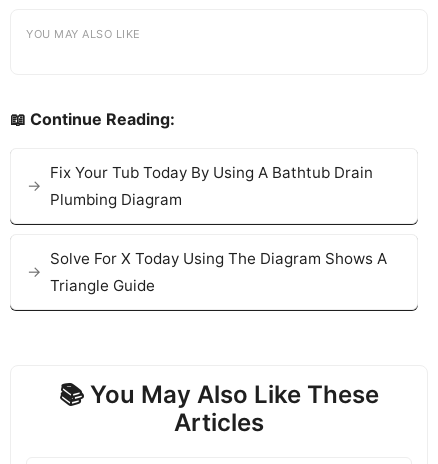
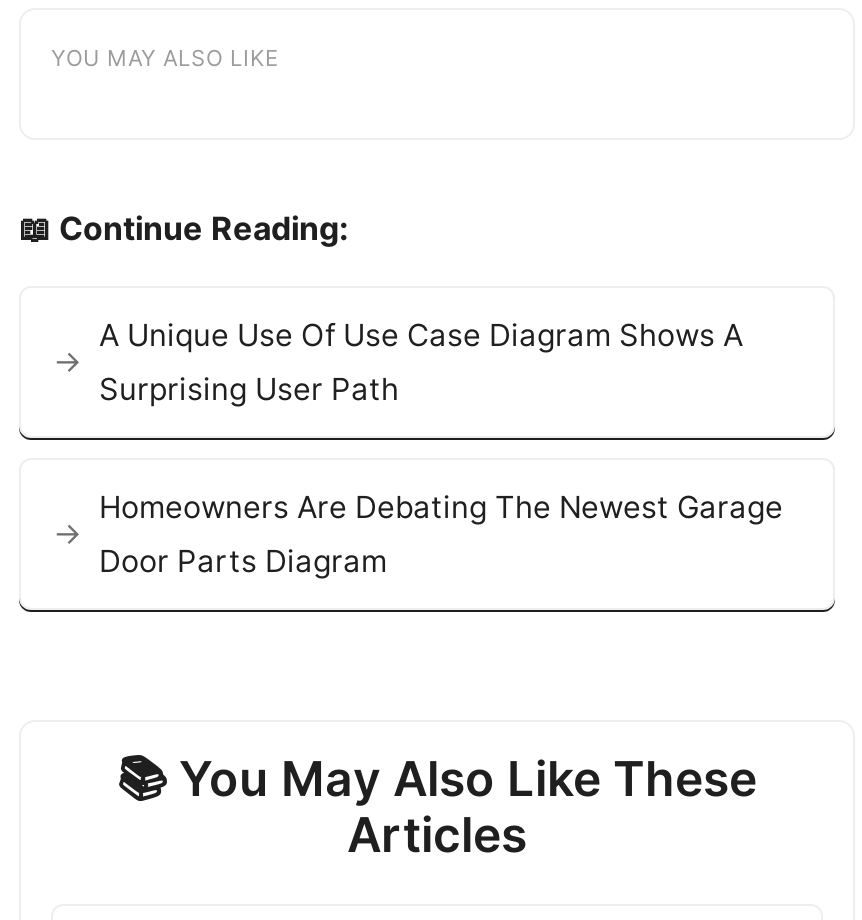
- Fix Your Tub Today By Using A Bathtub Drain
- Plumbing Diagram
+ A Unique Use Of Use Case Diagram Shows A
+ Surprising User Path

- Solve For X Today Using The Diagram Shows A
- Triangle Guide
+ Homeowners Are Debating The Newest Garage
+ Door Parts Diagram
